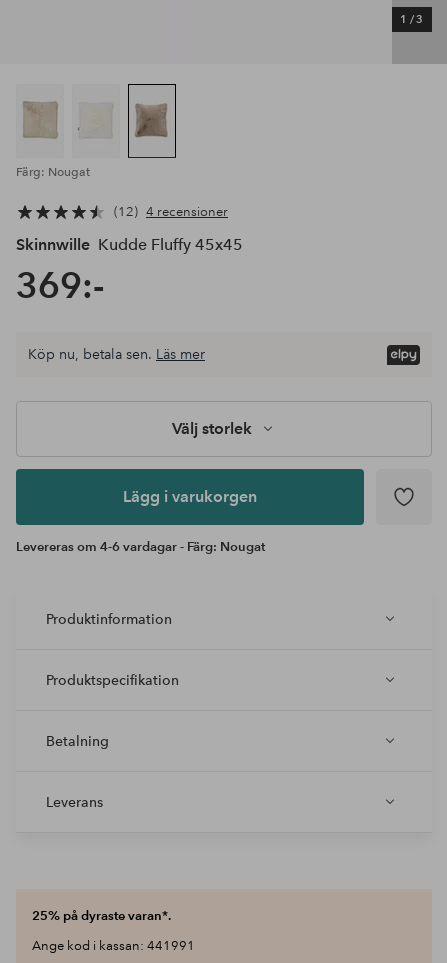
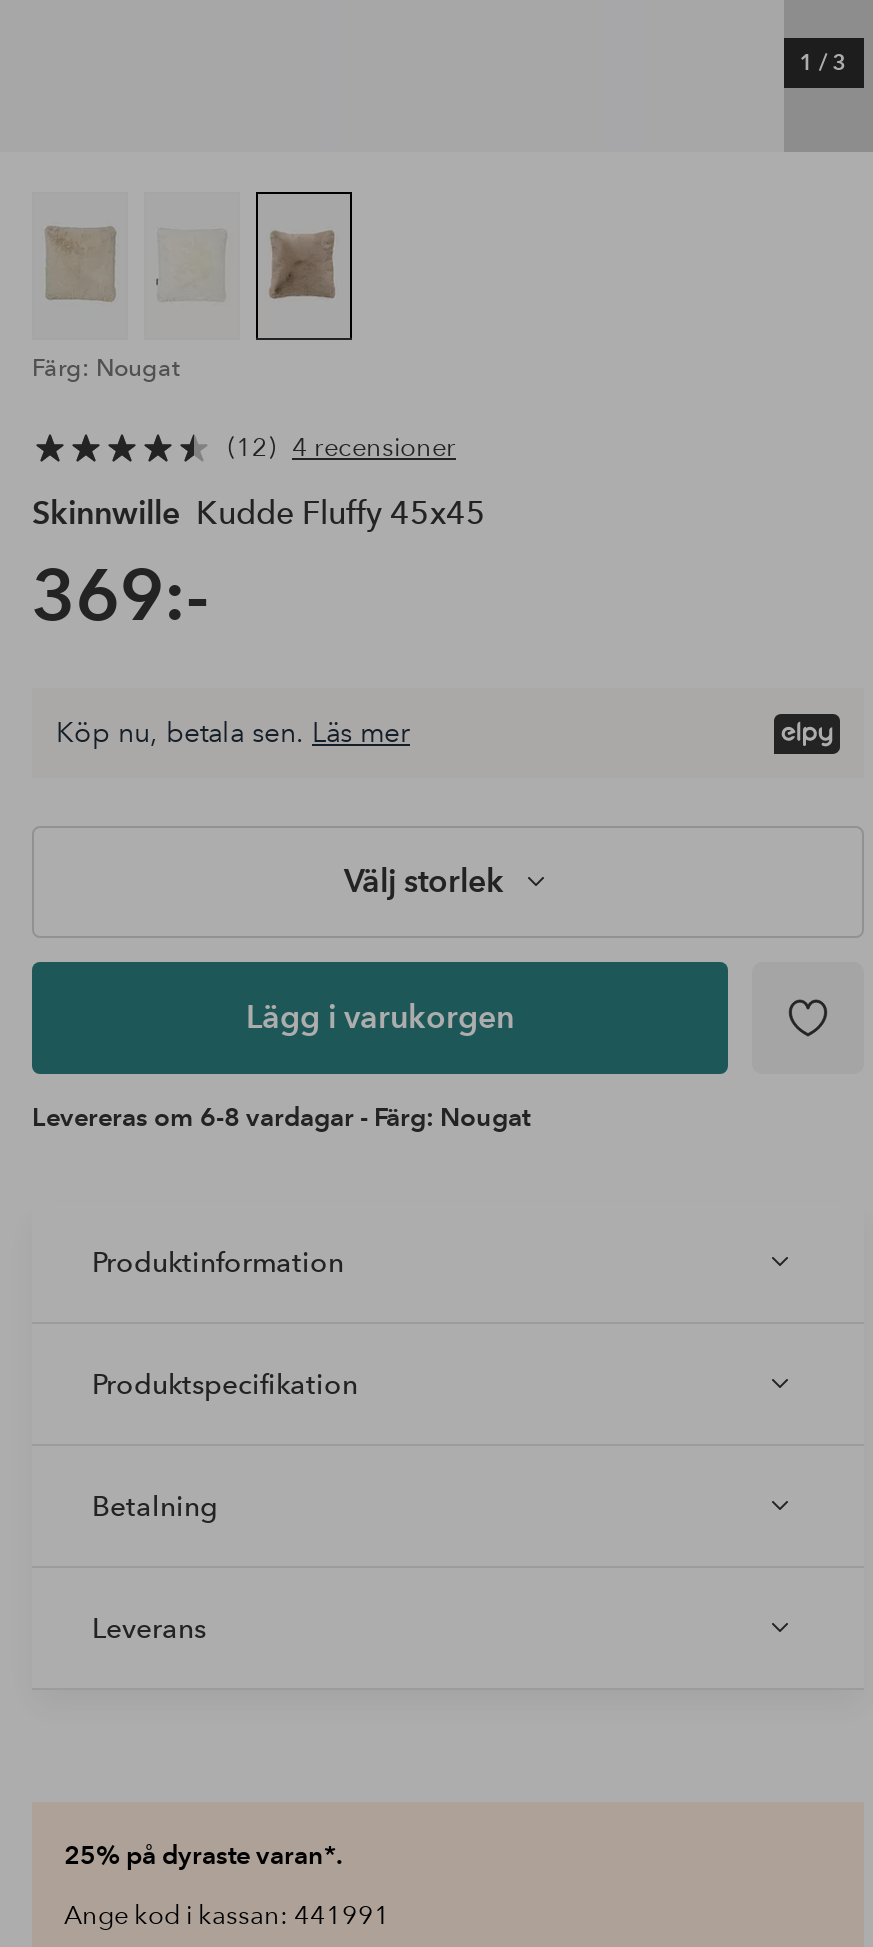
- Levereras om 4-6 vardagar - Färg: Nougat
+ Levereras om 6-8 vardagar - Färg: Nougat
